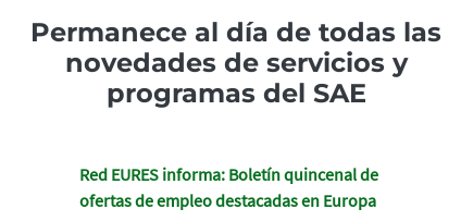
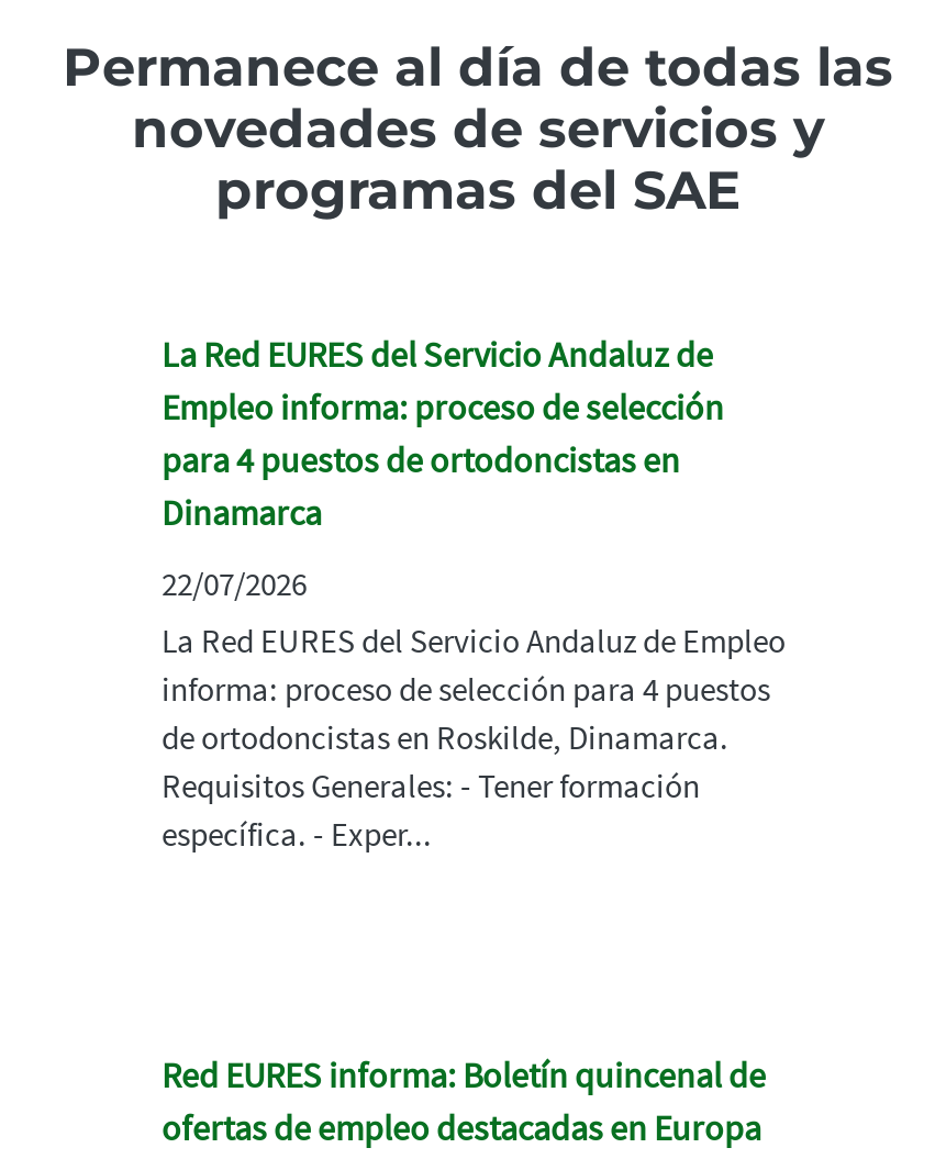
+ La Red EURES del Servicio Andaluz de
+ Empleo informa: proceso de selección
+ para 4 puestos de ortodoncistas en
+ Dinamarca
+ 22/07/2026
+ La Red EURES del Servicio Andaluz de Empleo
+ informa: proceso de selección para 4 puestos
+ de ortodoncistas en Roskilde, Dinamarca.
+ Requisitos Generales: - Tener formación
+ específica. - Exper...
